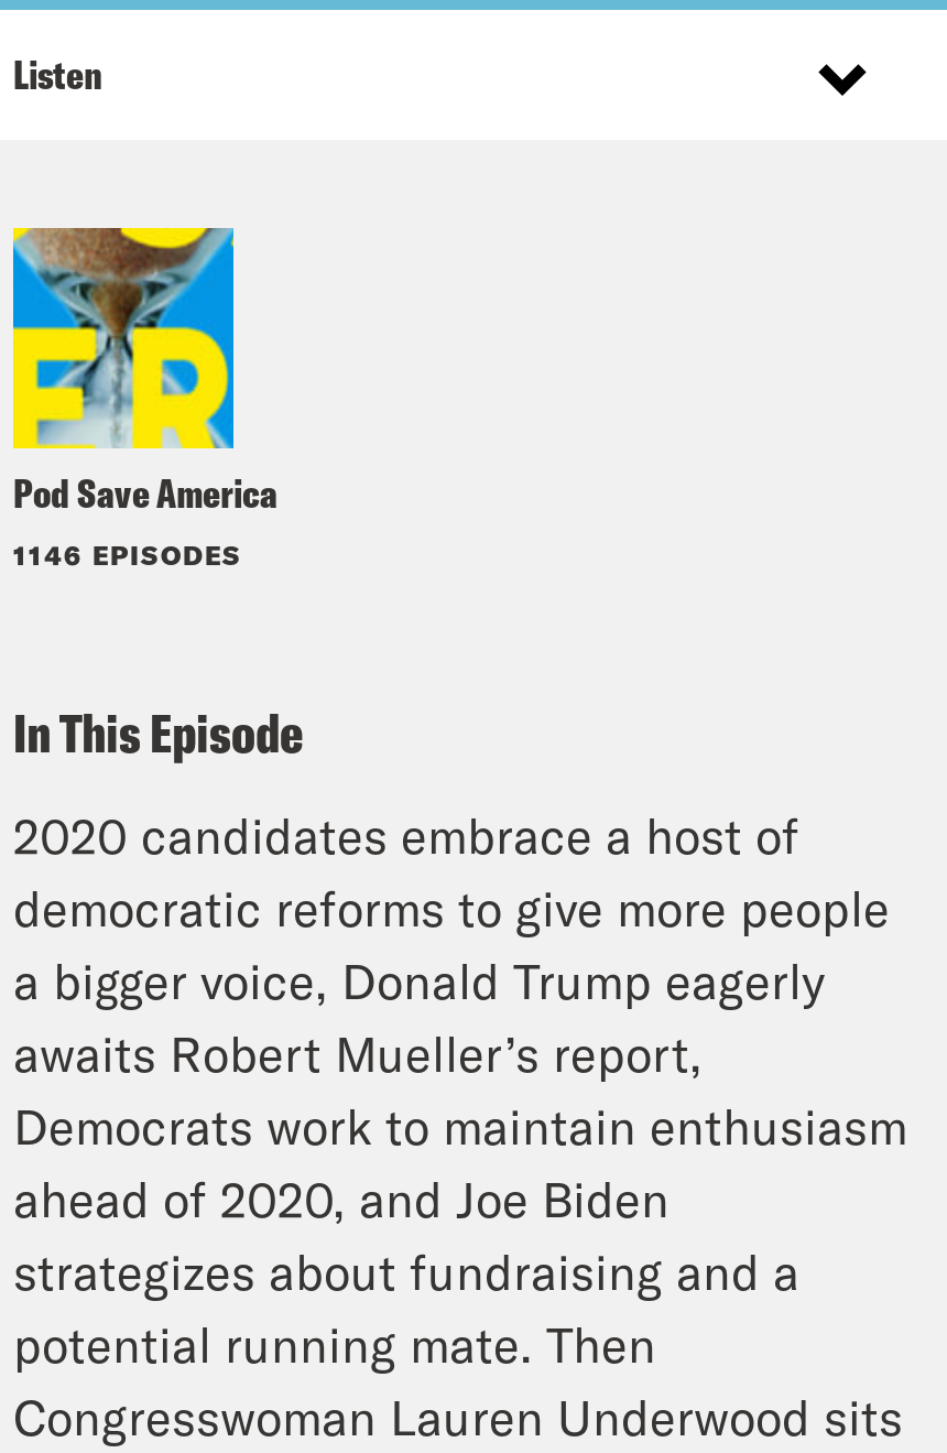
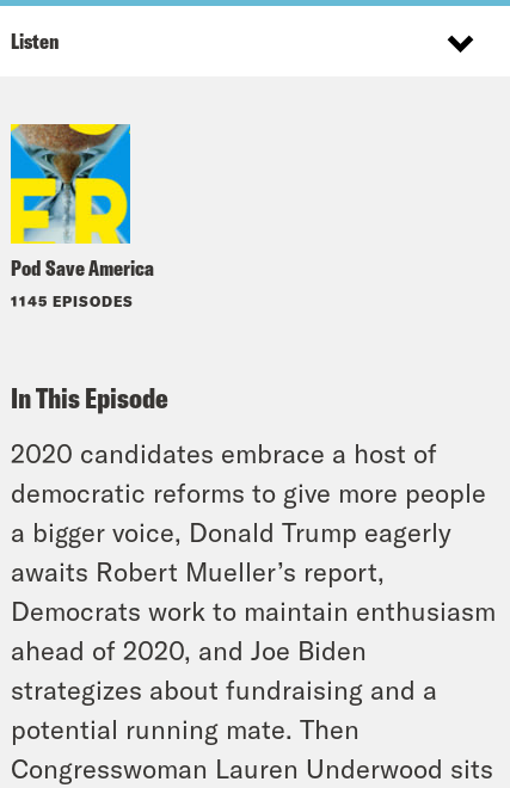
- 1146 EPISODES
+ 1145 EPISODES
